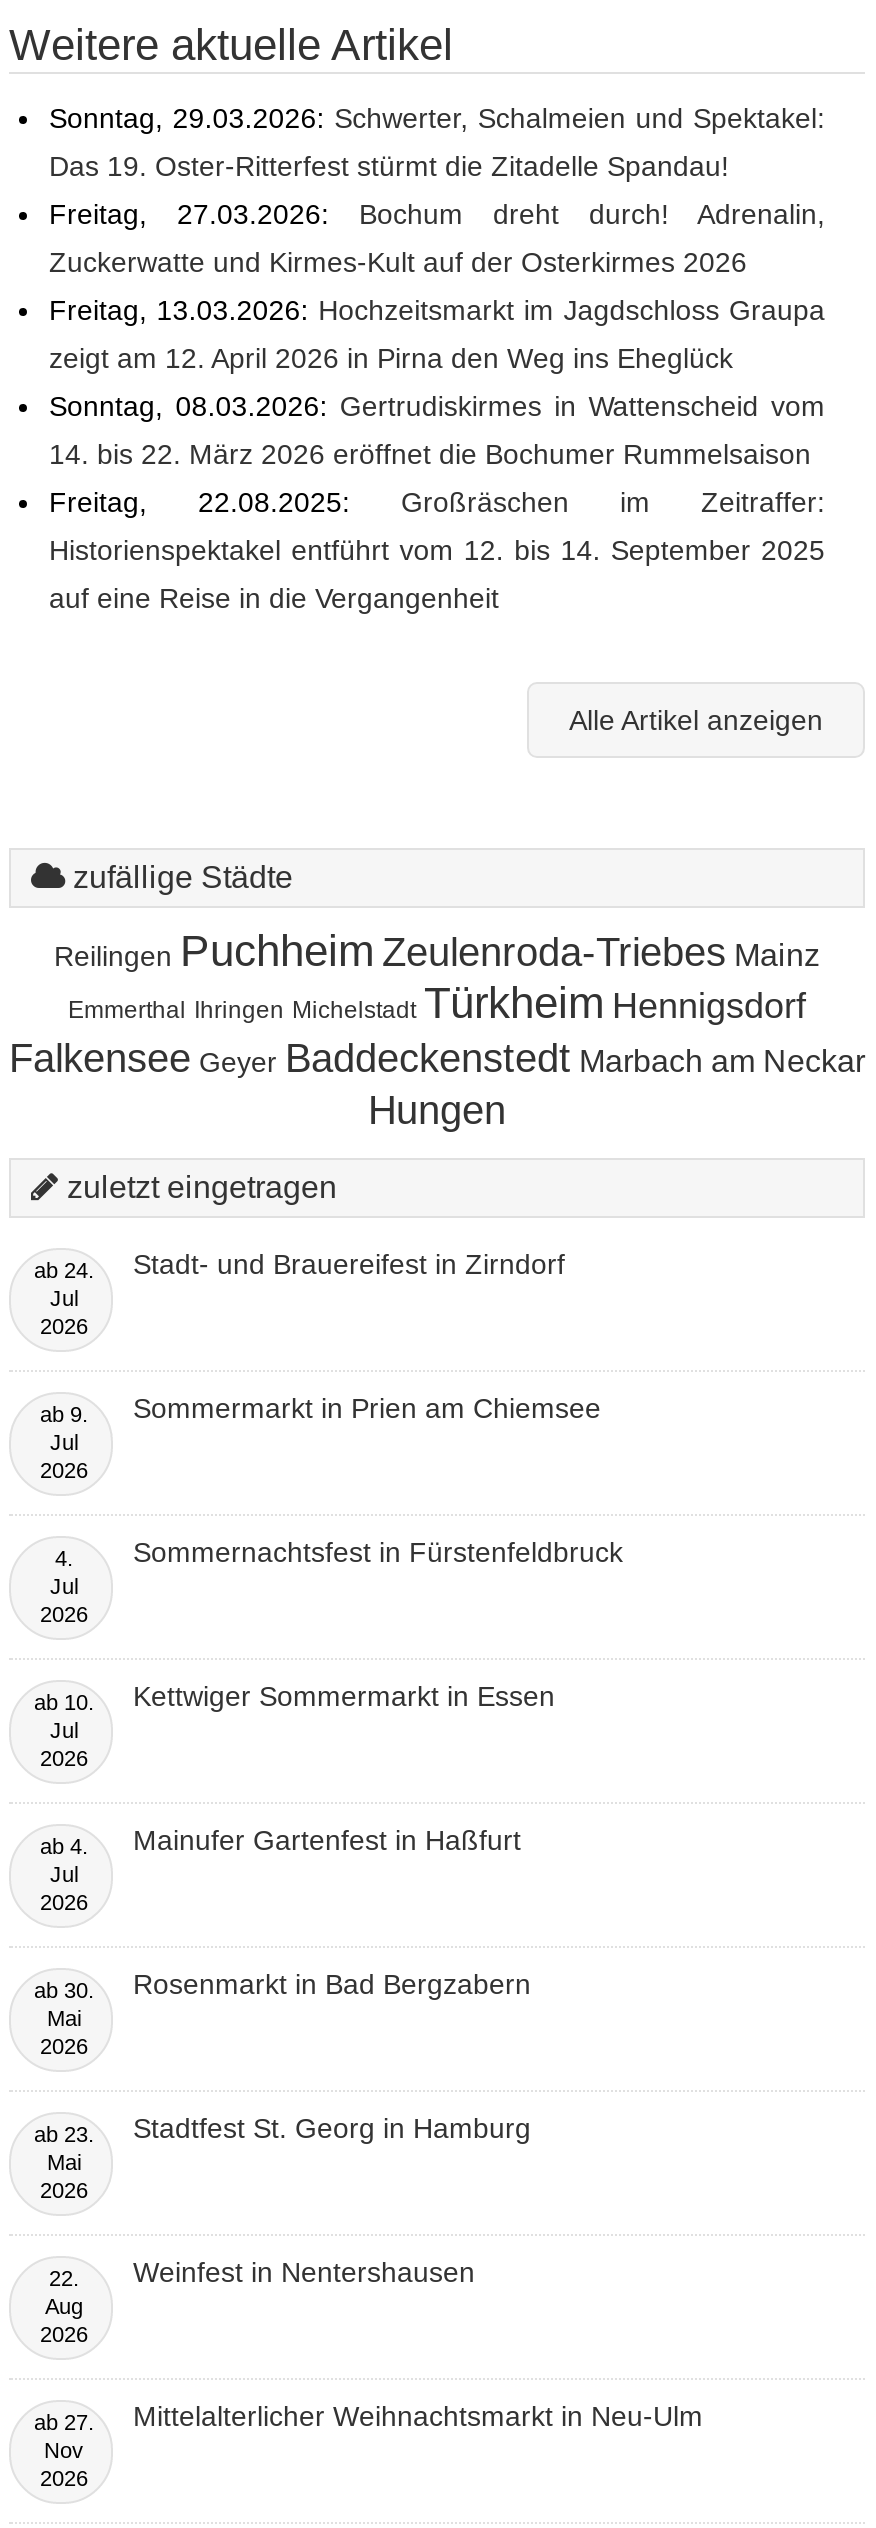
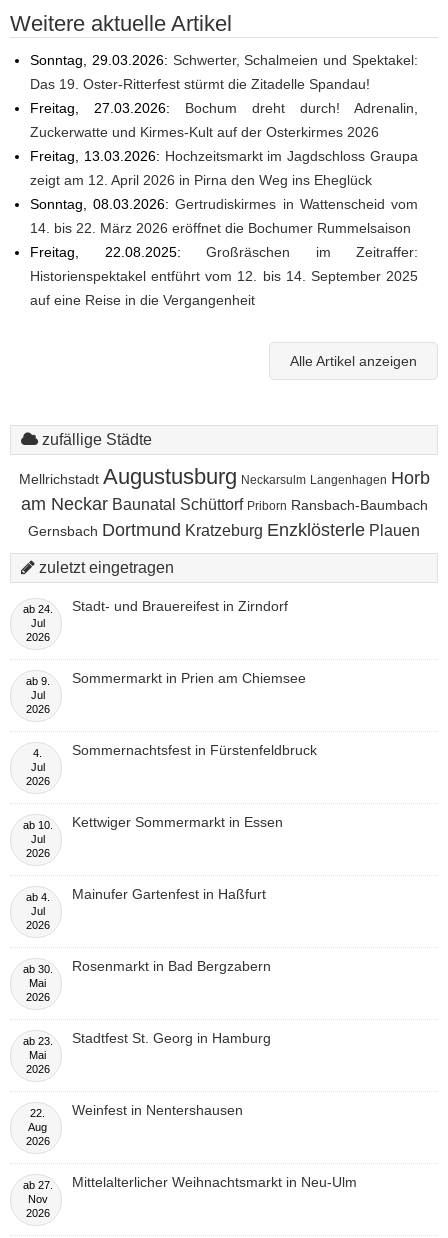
- Reilingen Puchheim Zeulenroda-Triebes Mainz
- Emmerthal Ihringen Michelstadt Türkheim Hennigsdorf
- Falkensee Geyer Baddeckenstedt Marbach am Neckar
- Hungen
+ Mellrichstadt Augustusburg Neckarsulm Langenhagen Horb
+ am Neckar Baunatal Schüttorf Priborn Ransbach-Baumbach
+ Gernsbach Dortmund Kratzeburg Enzklösterle Plauen
